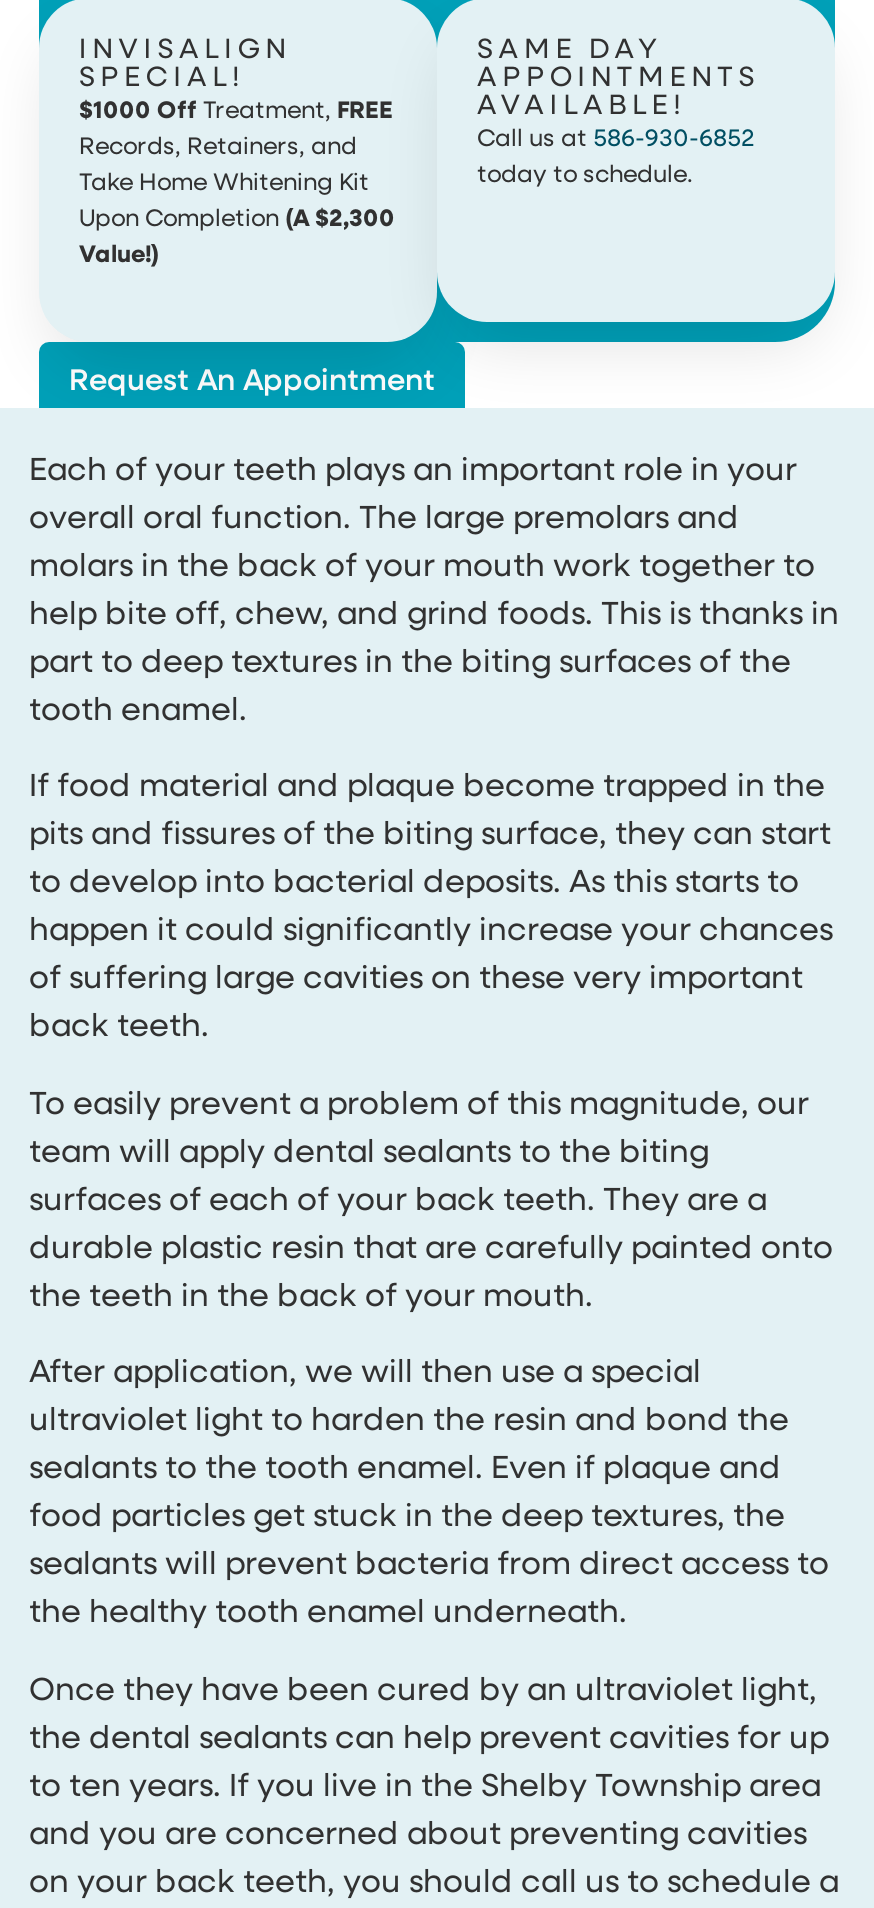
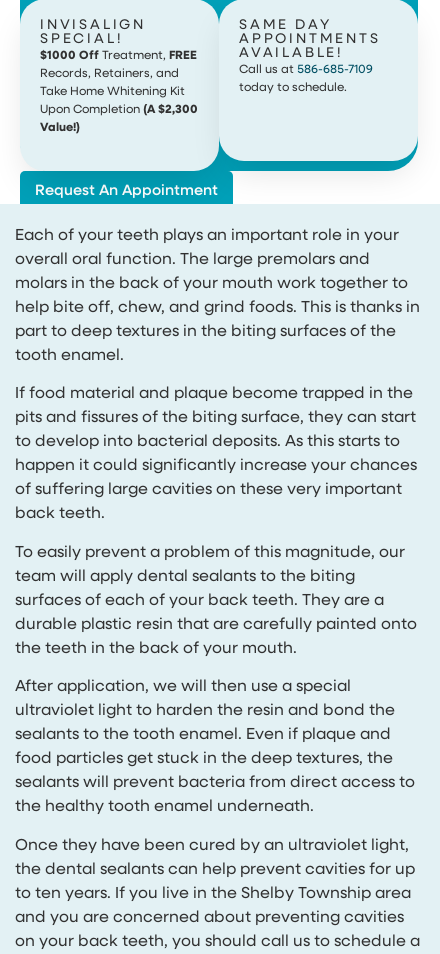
- Call us at 586-930-6852
+ Call us at 586-685-7109
